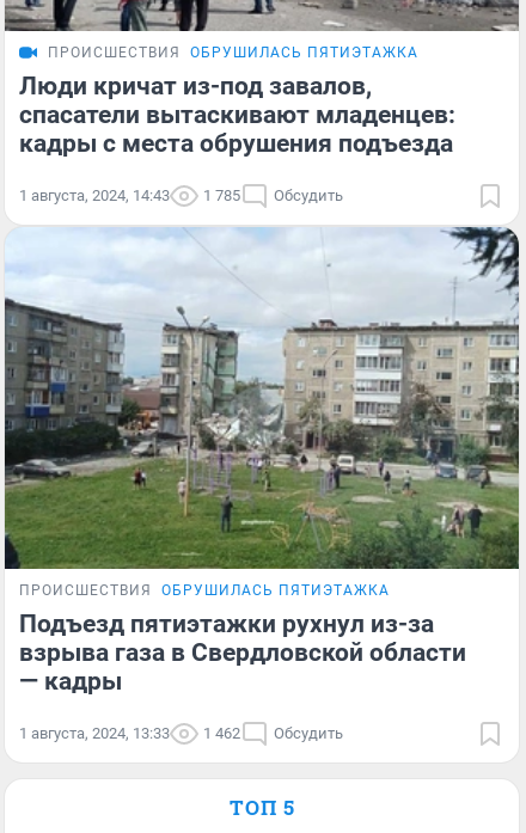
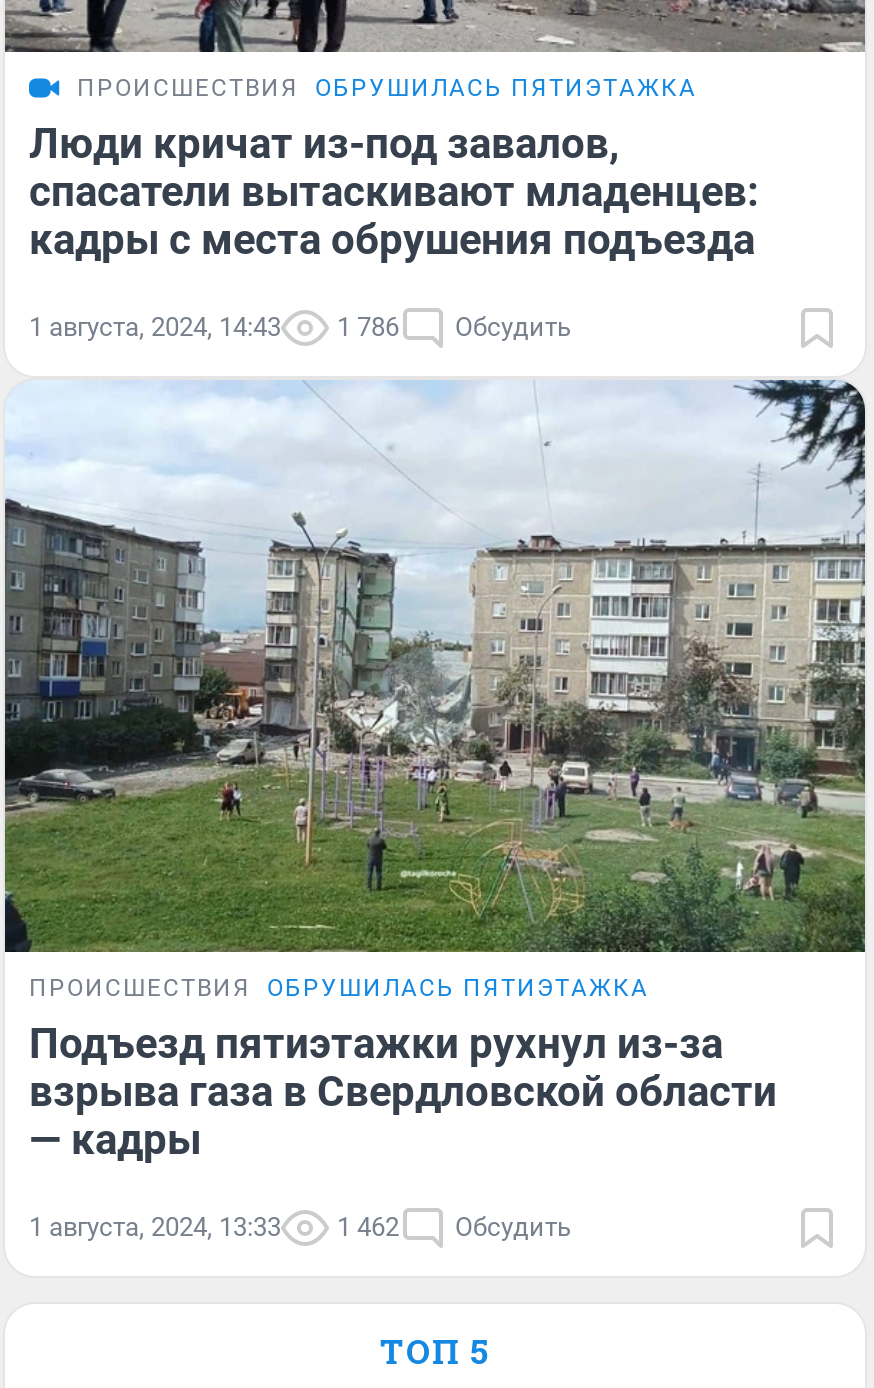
- 1 августа, 2024, 14:43 1 785 Обсудить
+ 1 августа, 2024, 14:43 1 786 Обсудить
